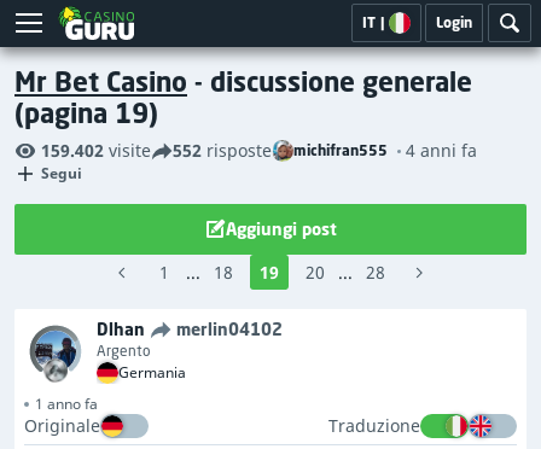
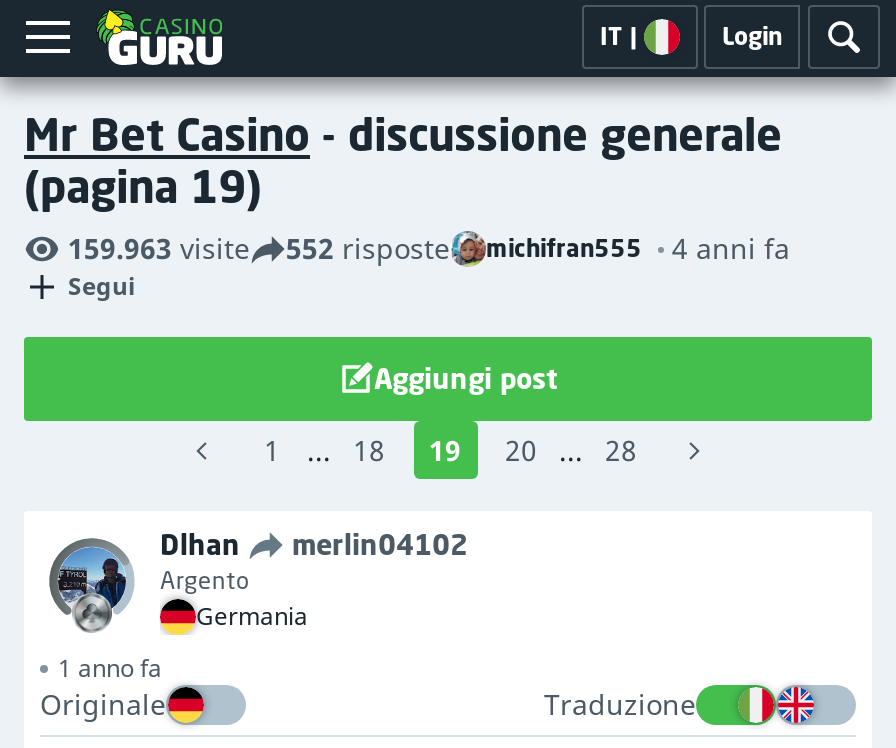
- 159.402 visite 552 risposte michifran555 4 anni fa
+ 159.963 visite 552 risposte michifran555 4 anni fa
